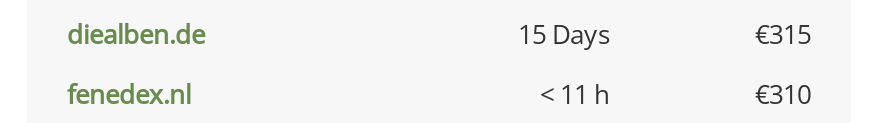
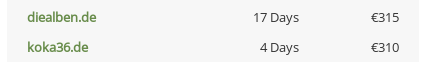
- 15 Days
+ 17 Days

- fenedex.nl
- < 11 h
+ koka36.de
+ 4 Days
